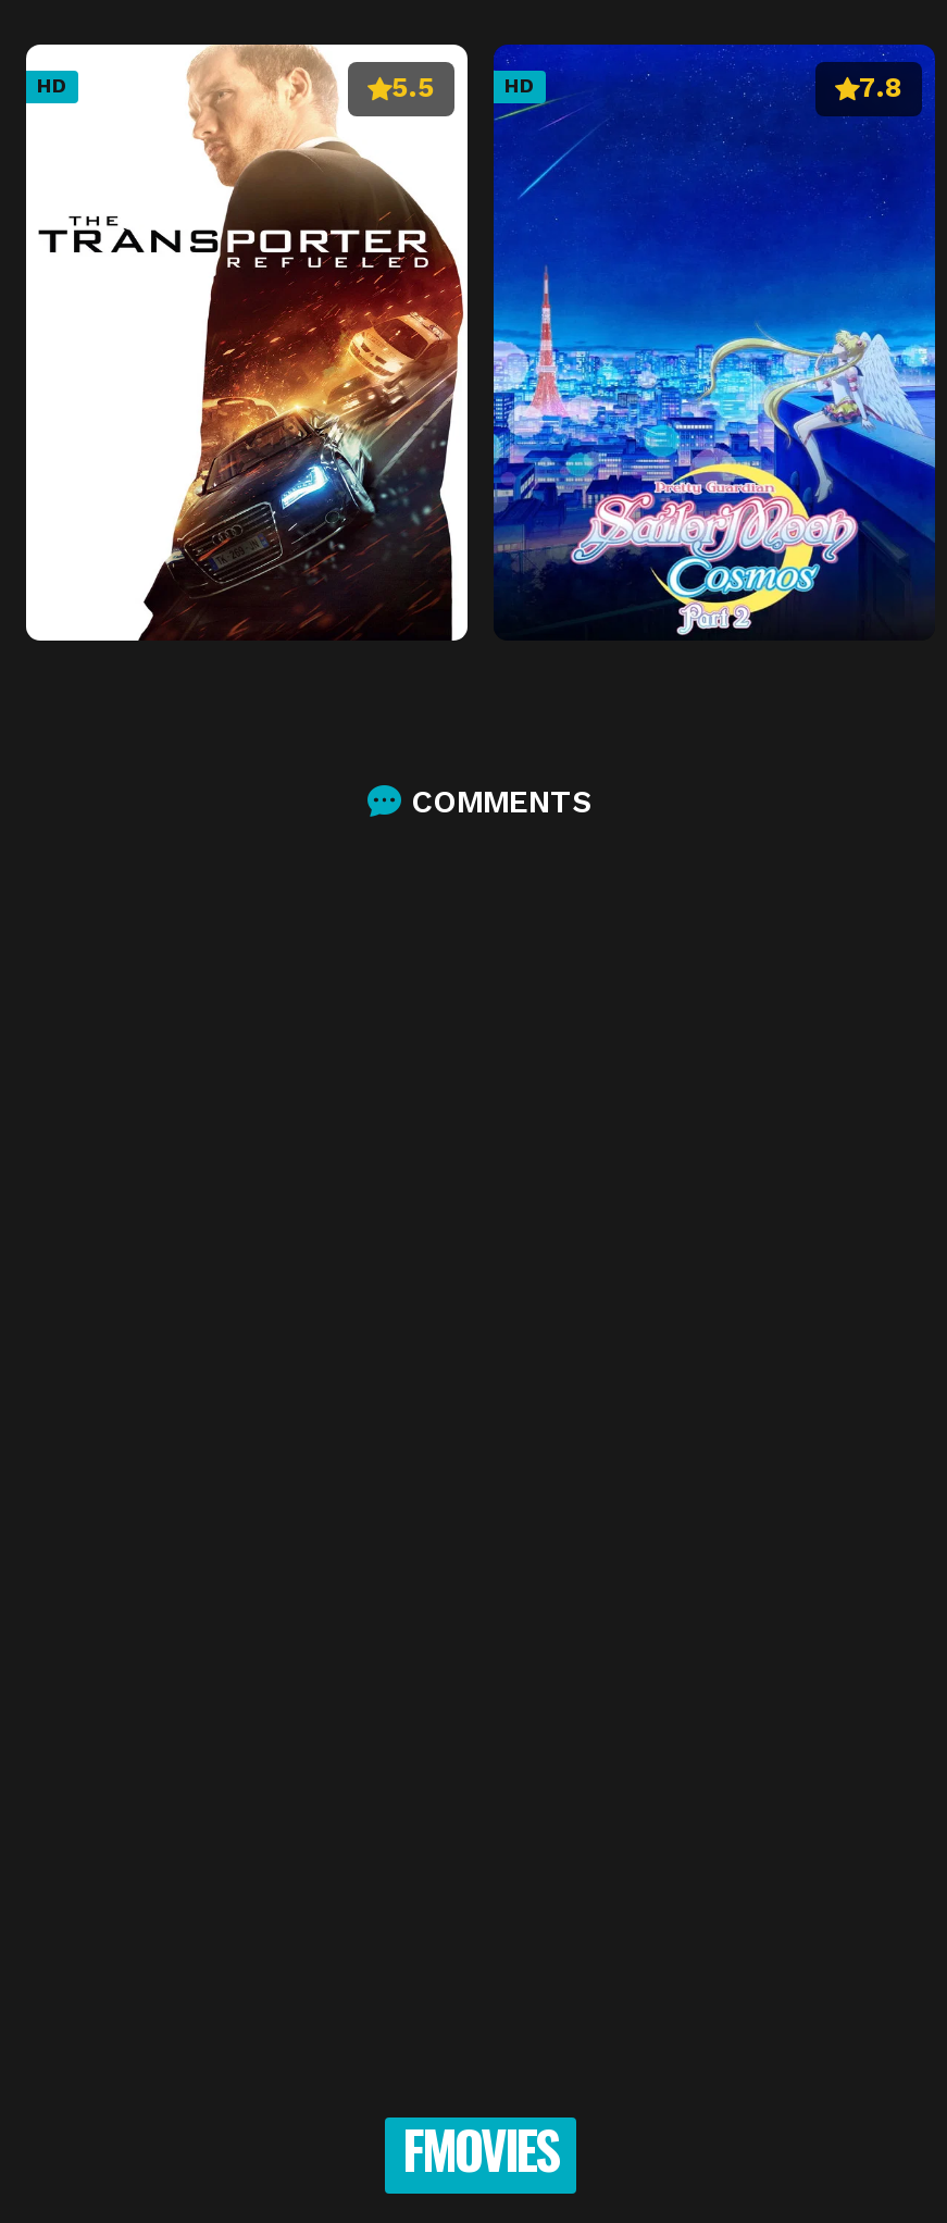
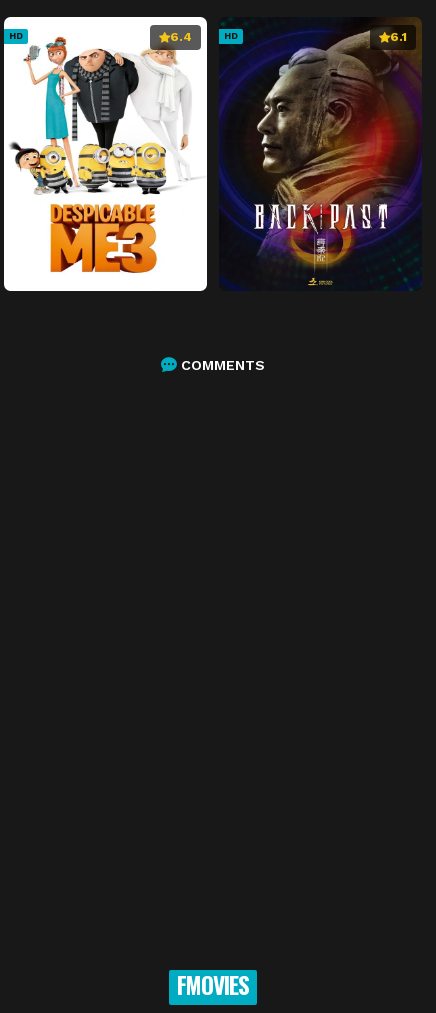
- [image]
- 5.5
+ [image]
+ 6.4

- [image]
- 7.8
+ [image]
+ 6.1
